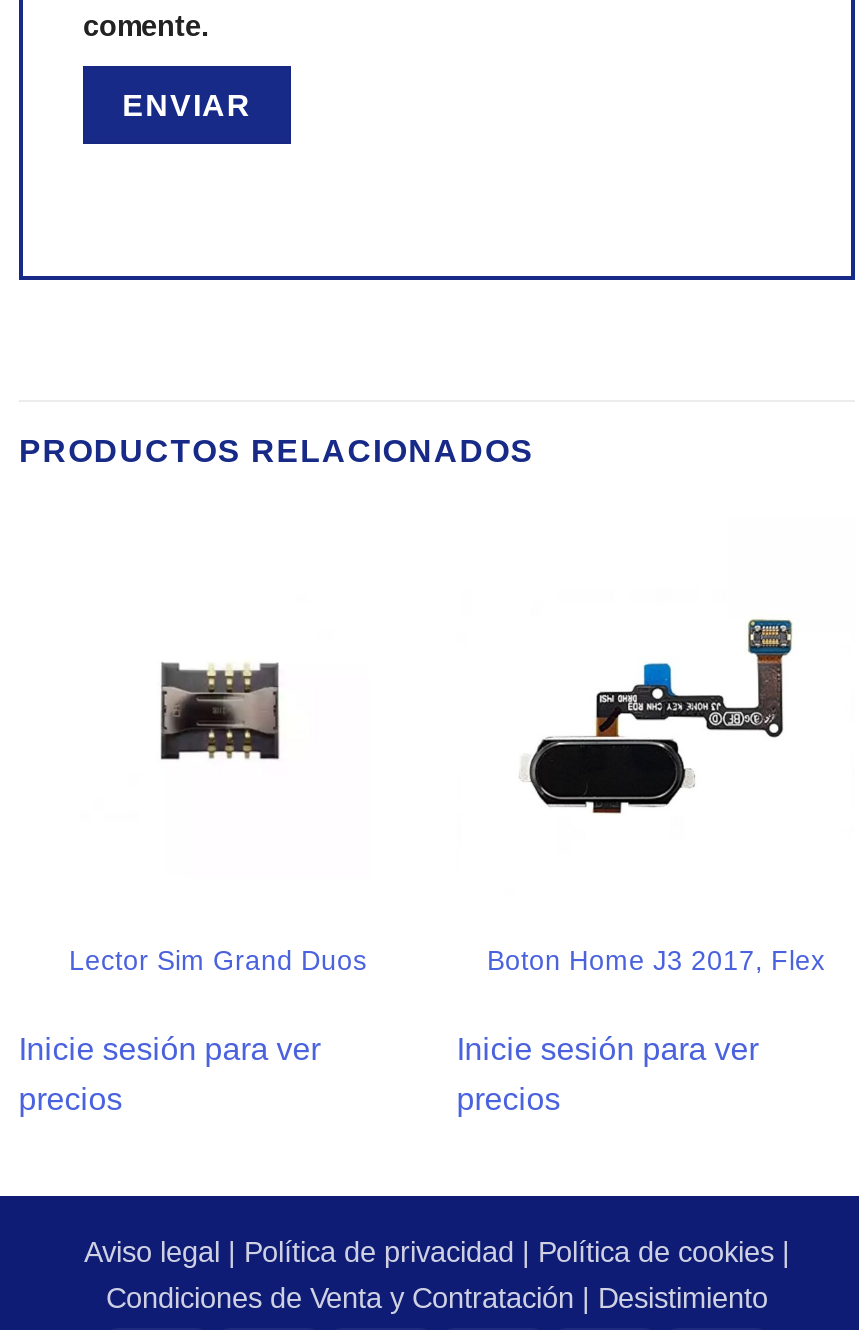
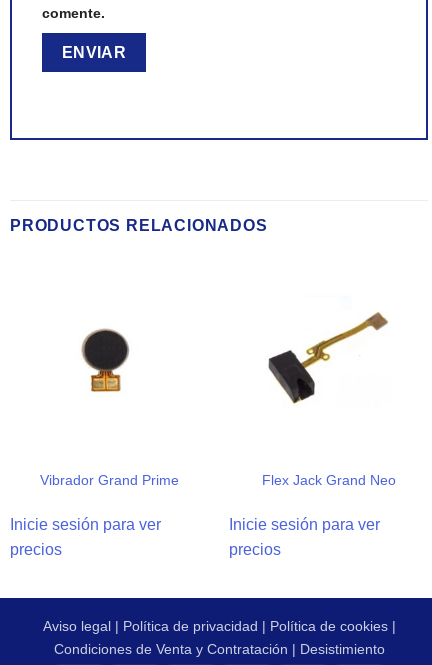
- [image]
+ [image]

- [image]
+ [image]

- Lector Sim Grand Duos
+ Vibrador Grand Prime

- Boton Home J3 2017, Flex
+ Flex Jack Grand Neo
